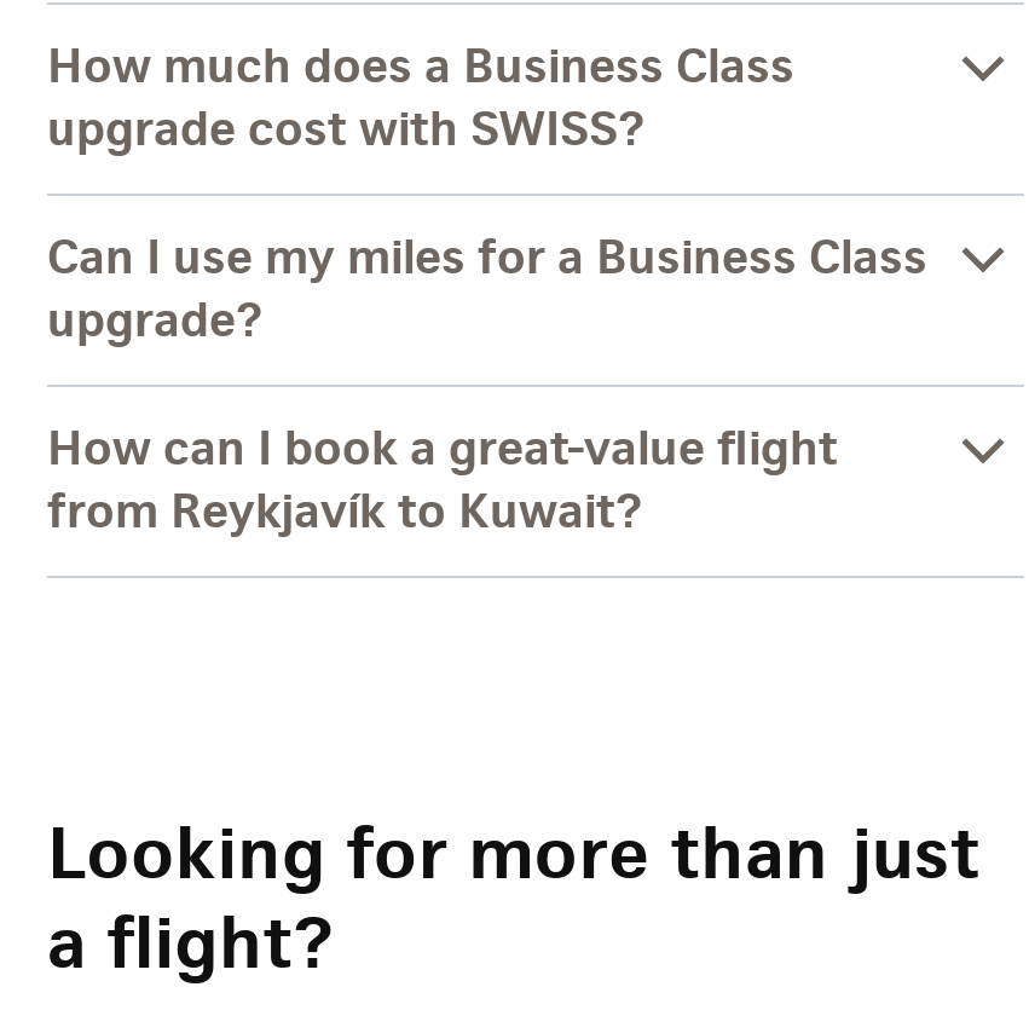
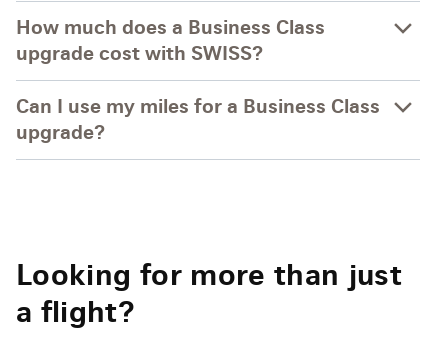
- How can I book a great-value flight
- from Reykjavík to Kuwait?
